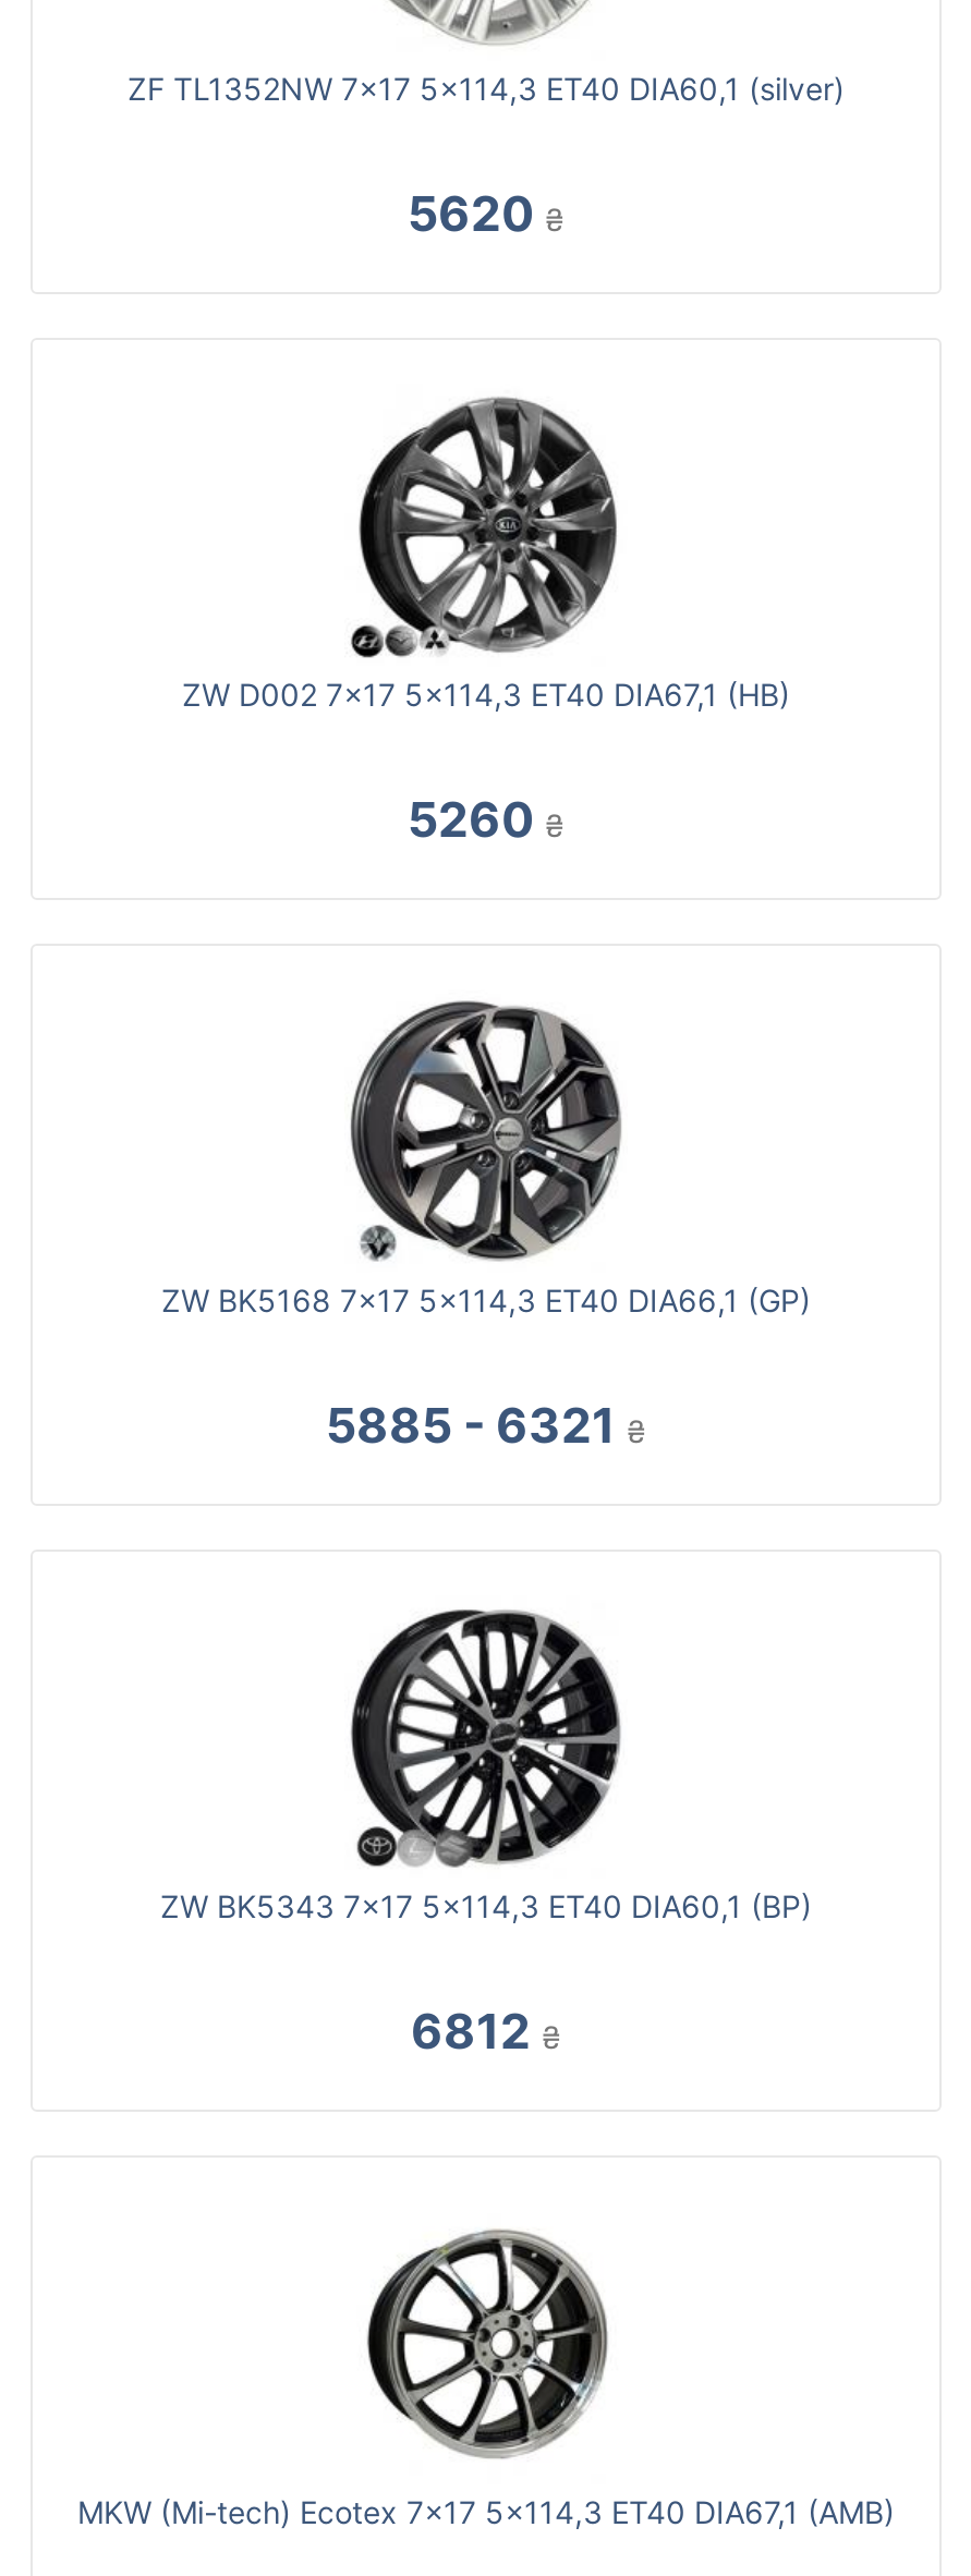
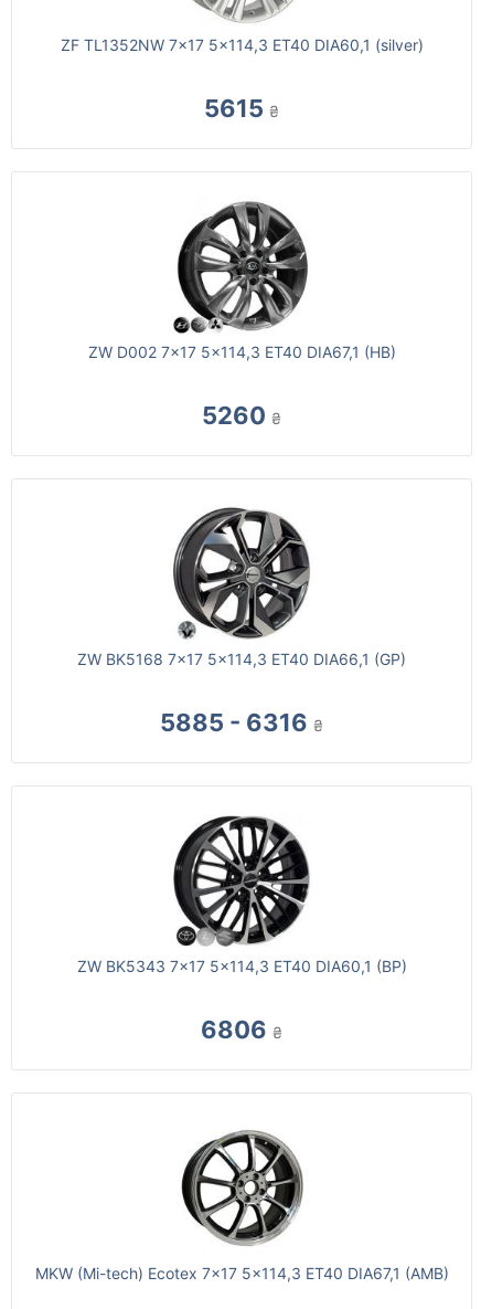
- 5620 ₴
+ 5615 ₴

- 5885 - 6321 ₴
+ 5885 - 6316 ₴

- 6812 ₴
+ 6806 ₴
